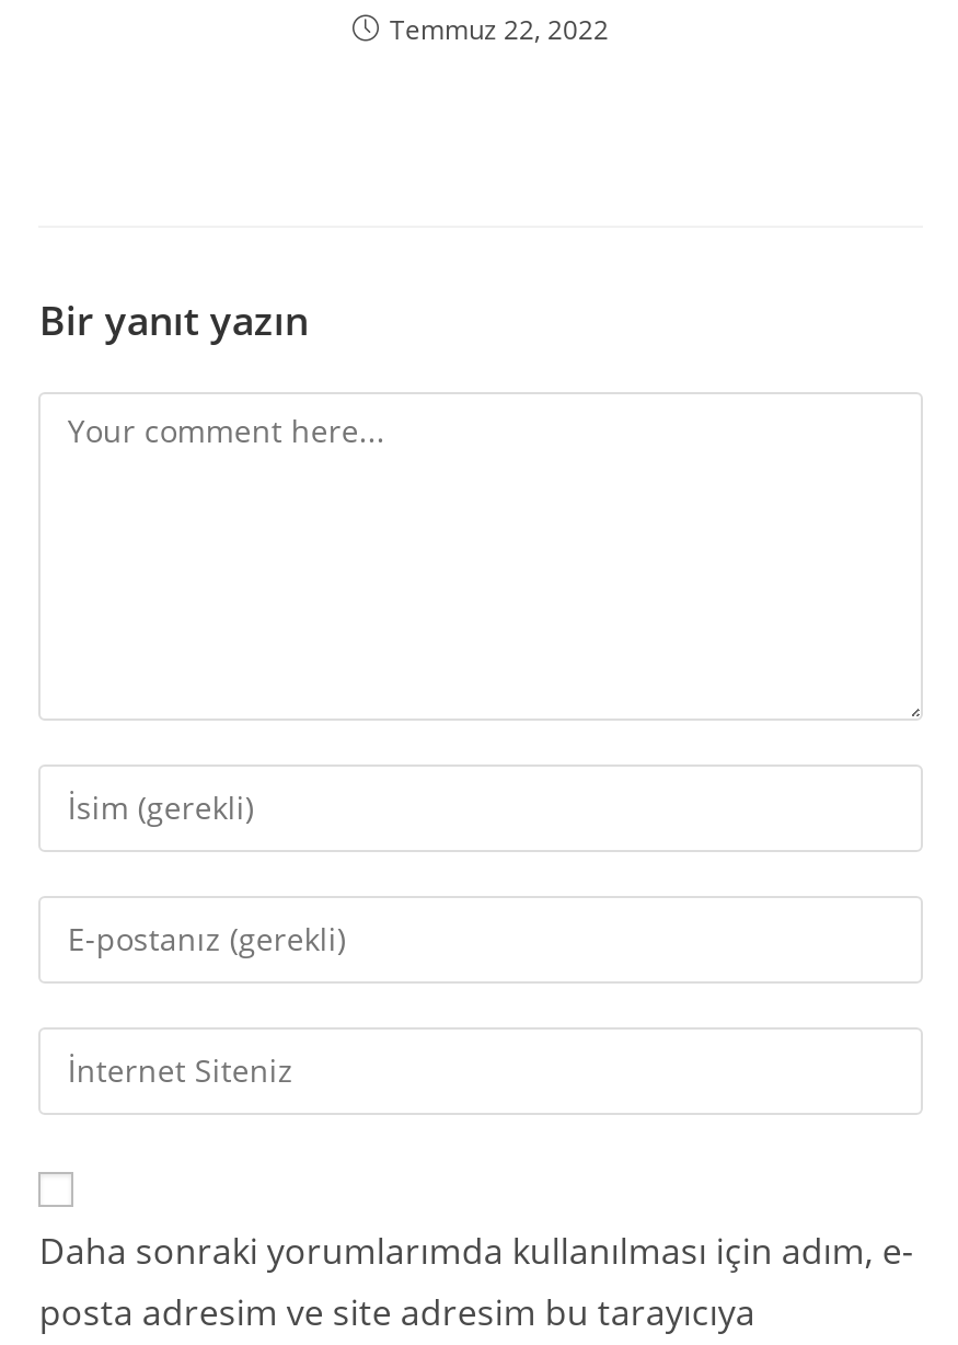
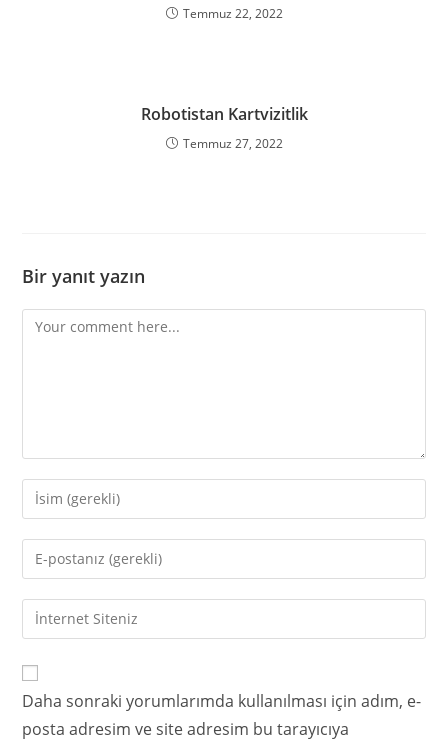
+ Robotistan Kartvizitlik
+ Temmuz 27, 2022
